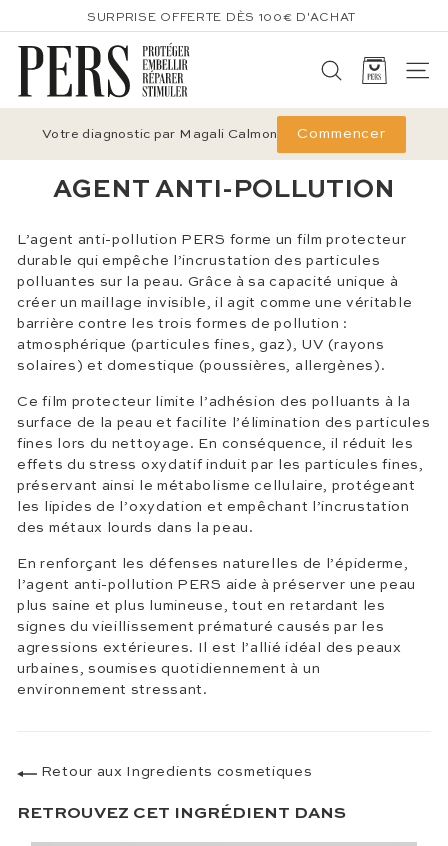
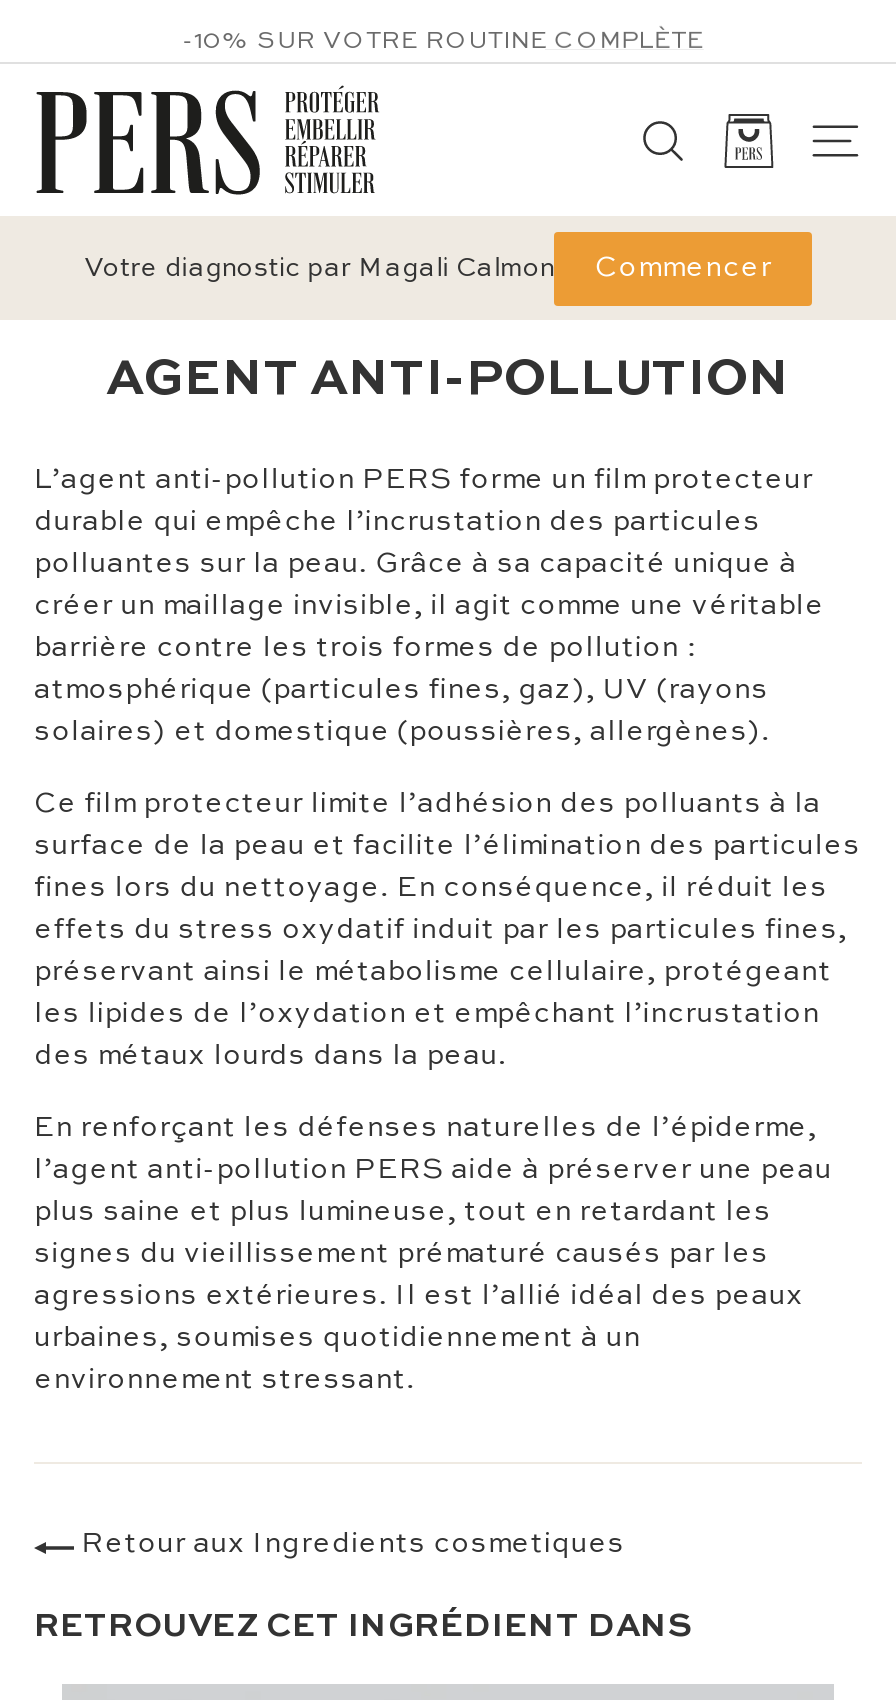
- SURPRISE OFFERTE DÈS 100€ D'ACHAT
+ -10% SUR VOTRE ROUTINE COMPLÈTE
